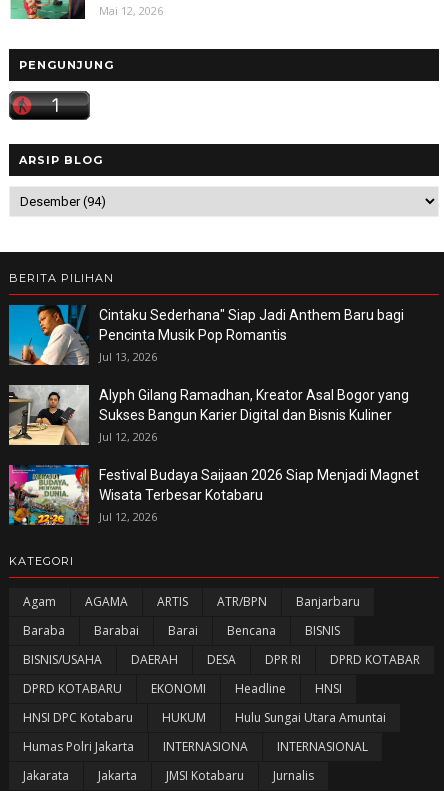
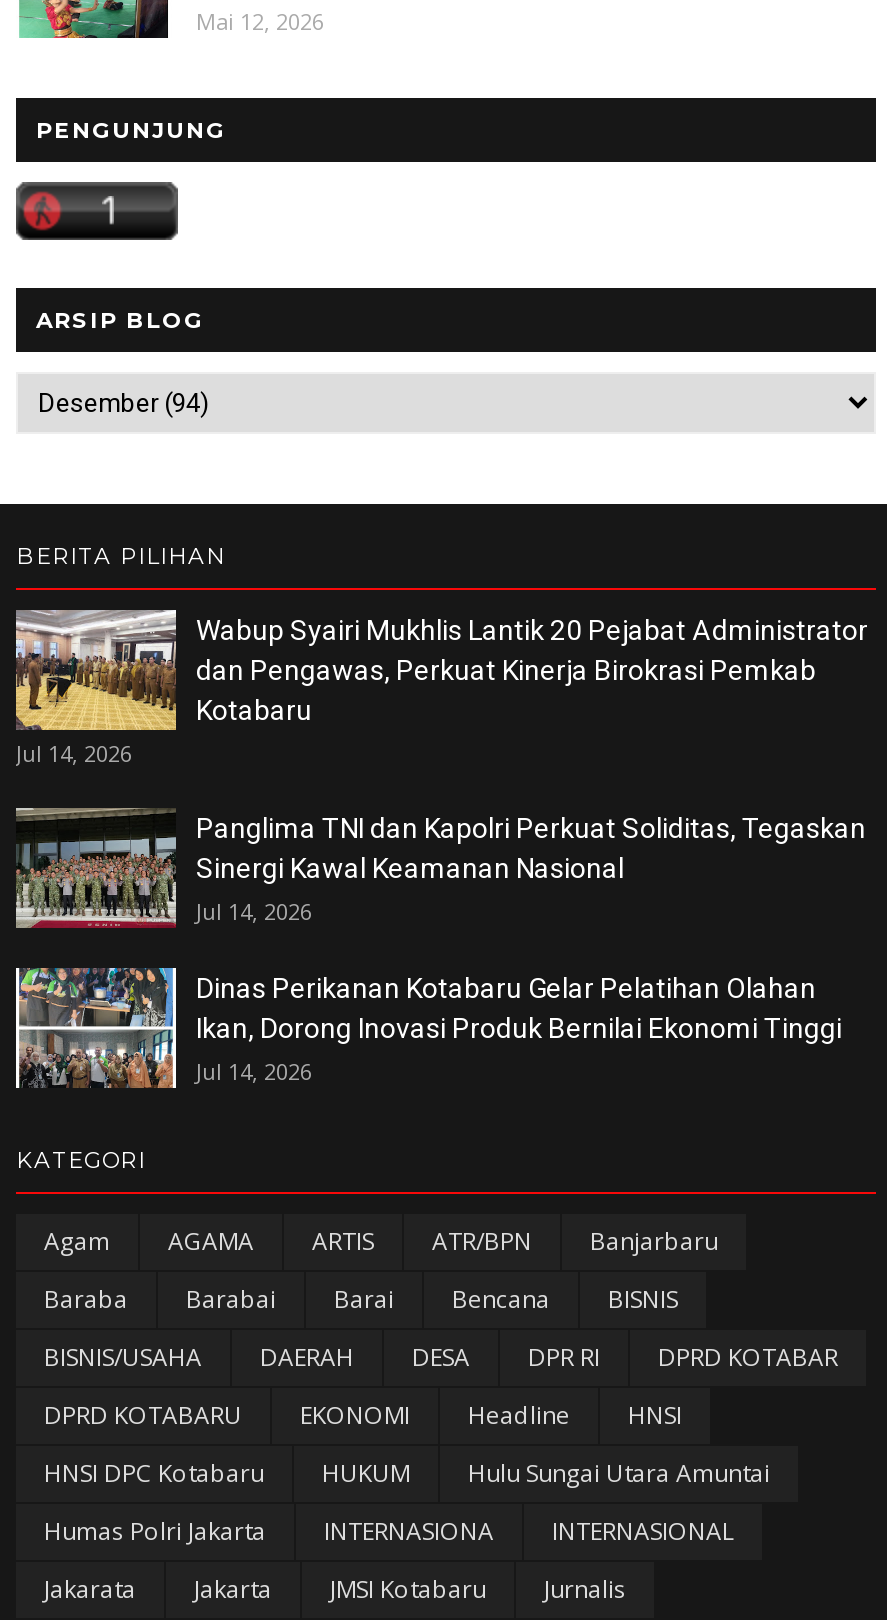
- [image]
- Cintaku Sederhana" Siap Jadi Anthem Baru bagi
- Pencinta Musik Pop Romantis
- Jul 13, 2026
+ [image]
+ Wabup Syairi Mukhlis Lantik 20 Pejabat Administrator
+ dan Pengawas, Perkuat Kinerja Birokrasi Pemkab
+ Kotabaru
+ Jul 14, 2026

- [image]
- Alyph Gilang Ramadhan, Kreator Asal Bogor yang
- Sukses Bangun Karier Digital dan Bisnis Kuliner
- Jul 12, 2026
+ [image]
+ Panglima TNI dan Kapolri Perkuat Soliditas, Tegaskan
+ Sinergi Kawal Keamanan Nasional
+ Jul 14, 2026

- [image]
- Festival Budaya Saijaan 2026 Siap Menjadi Magnet
- Wisata Terbesar Kotabaru
- Jul 12, 2026
+ [image]
+ Dinas Perikanan Kotabaru Gelar Pelatihan Olahan
+ Ikan, Dorong Inovasi Produk Bernilai Ekonomi Tinggi
+ Jul 14, 2026
